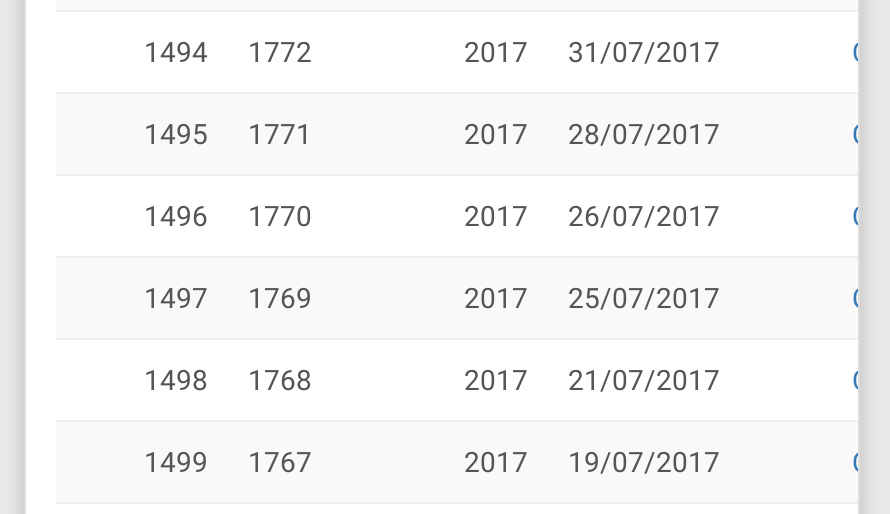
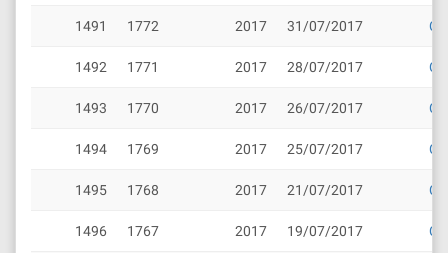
- 1494 1772
+ 1491 1772

- 1495 1771
+ 1492 1771

- 1496 1770
+ 1493 1770

- 1497 1769
+ 1494 1769

- 1498 1768
+ 1495 1768

- 1499 1767
+ 1496 1767
